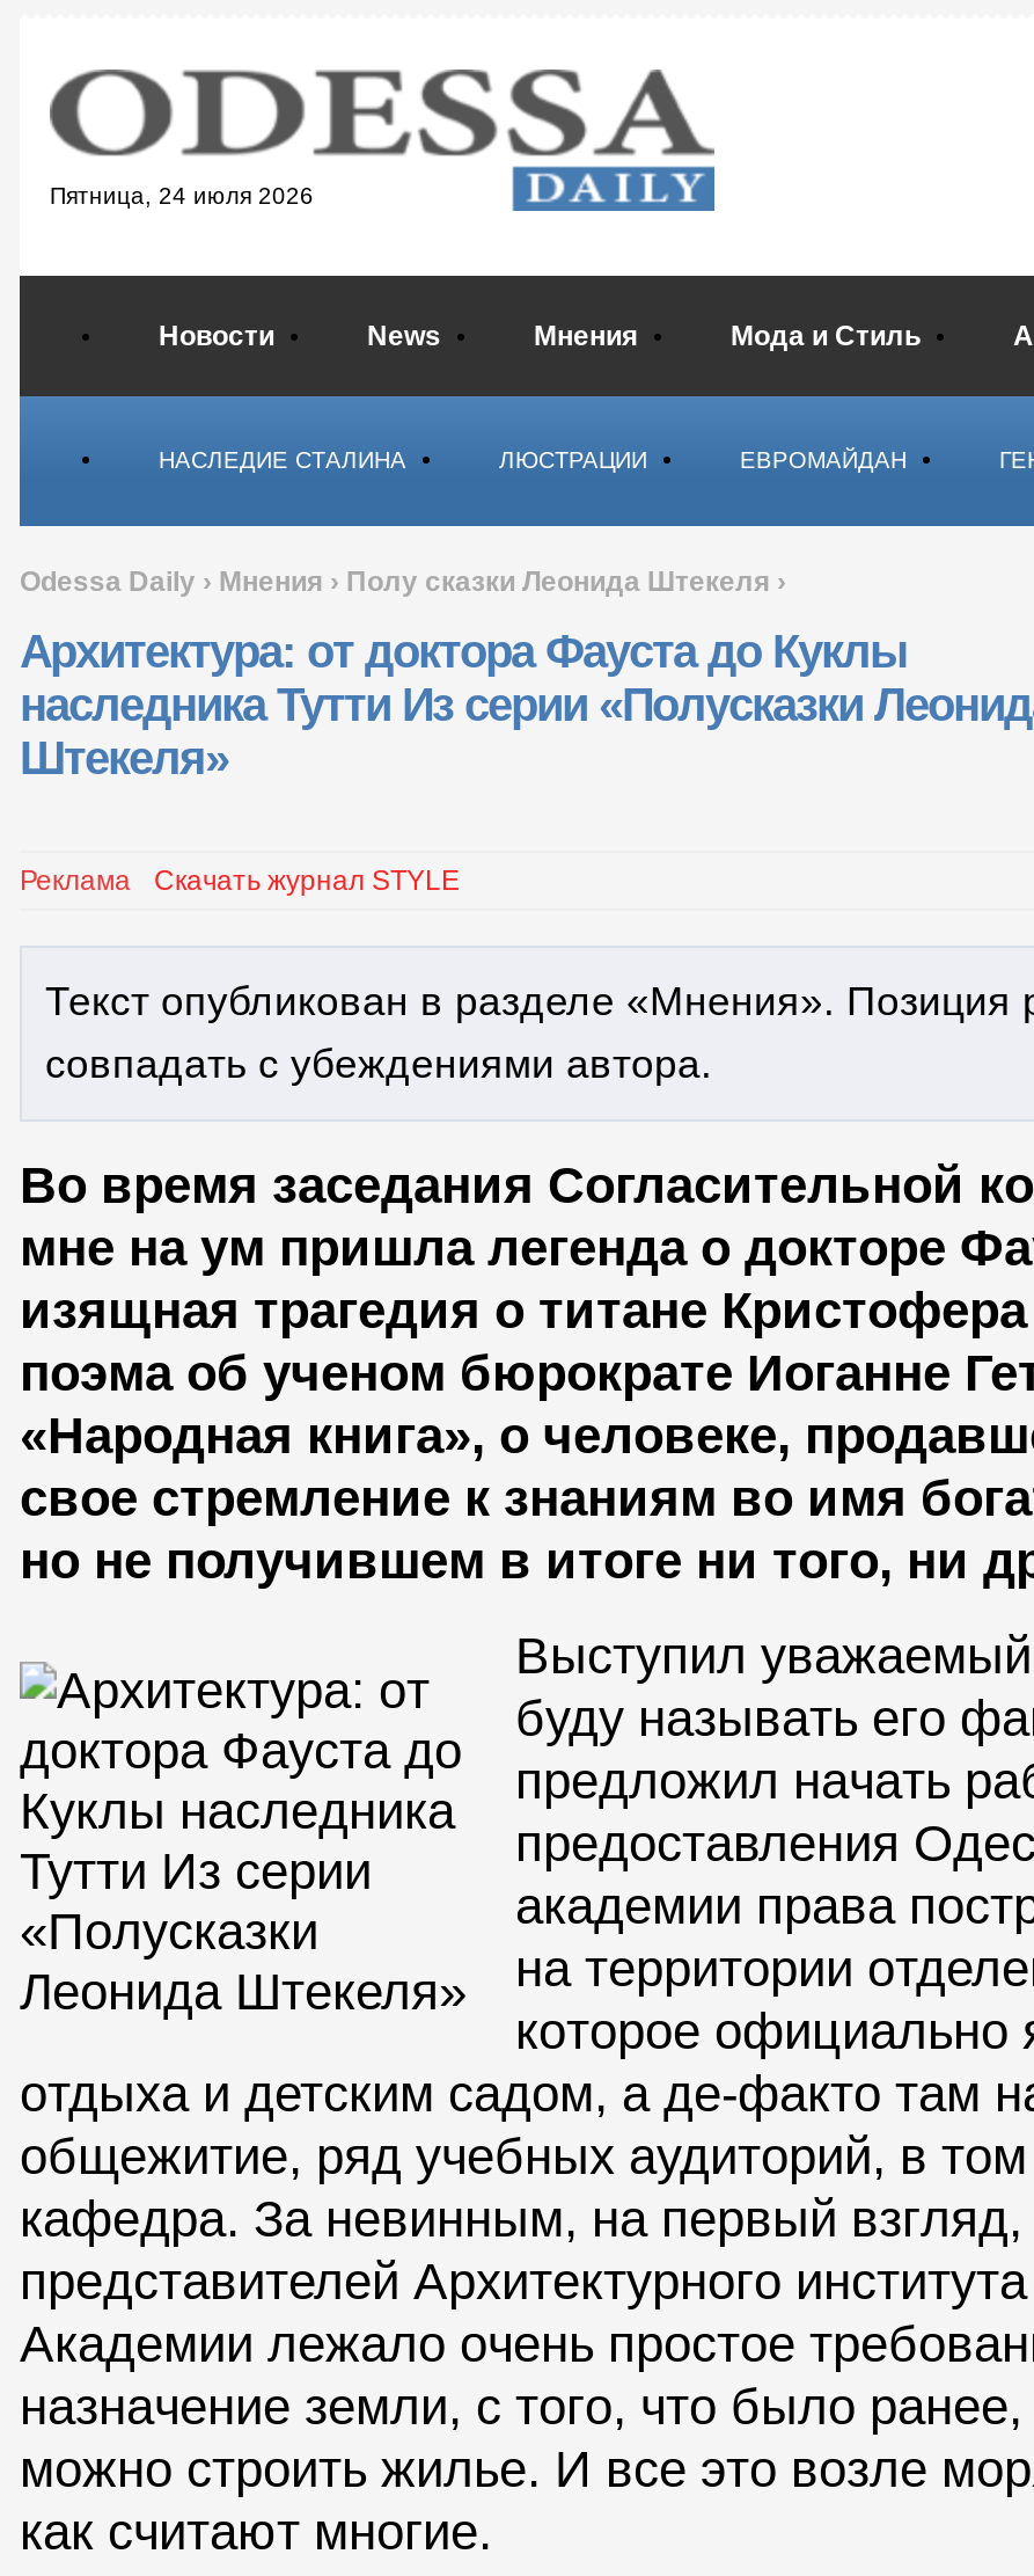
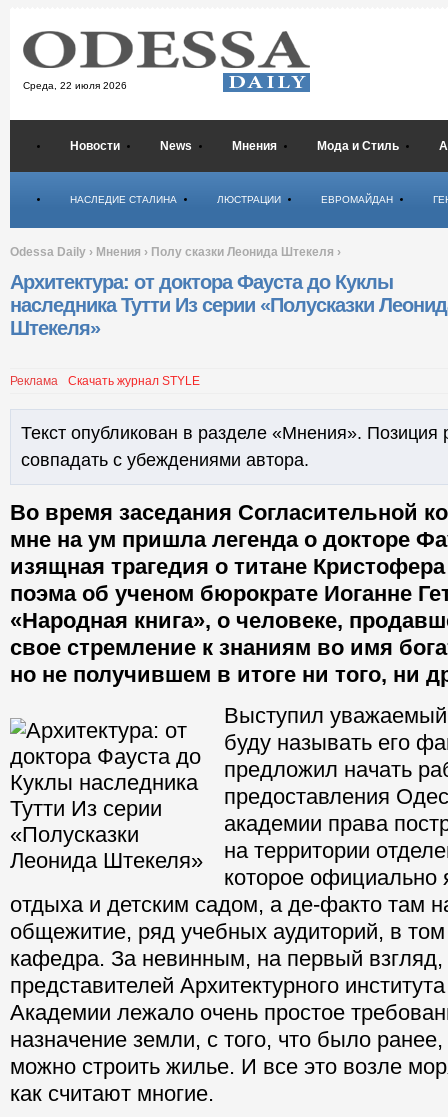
- Пятница, 24 июля 2026
+ Среда, 22 июля 2026
